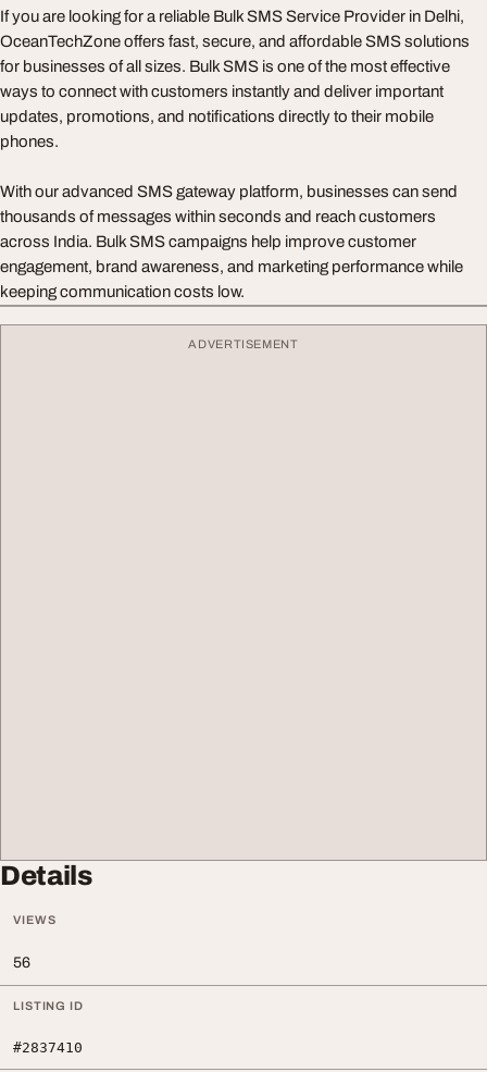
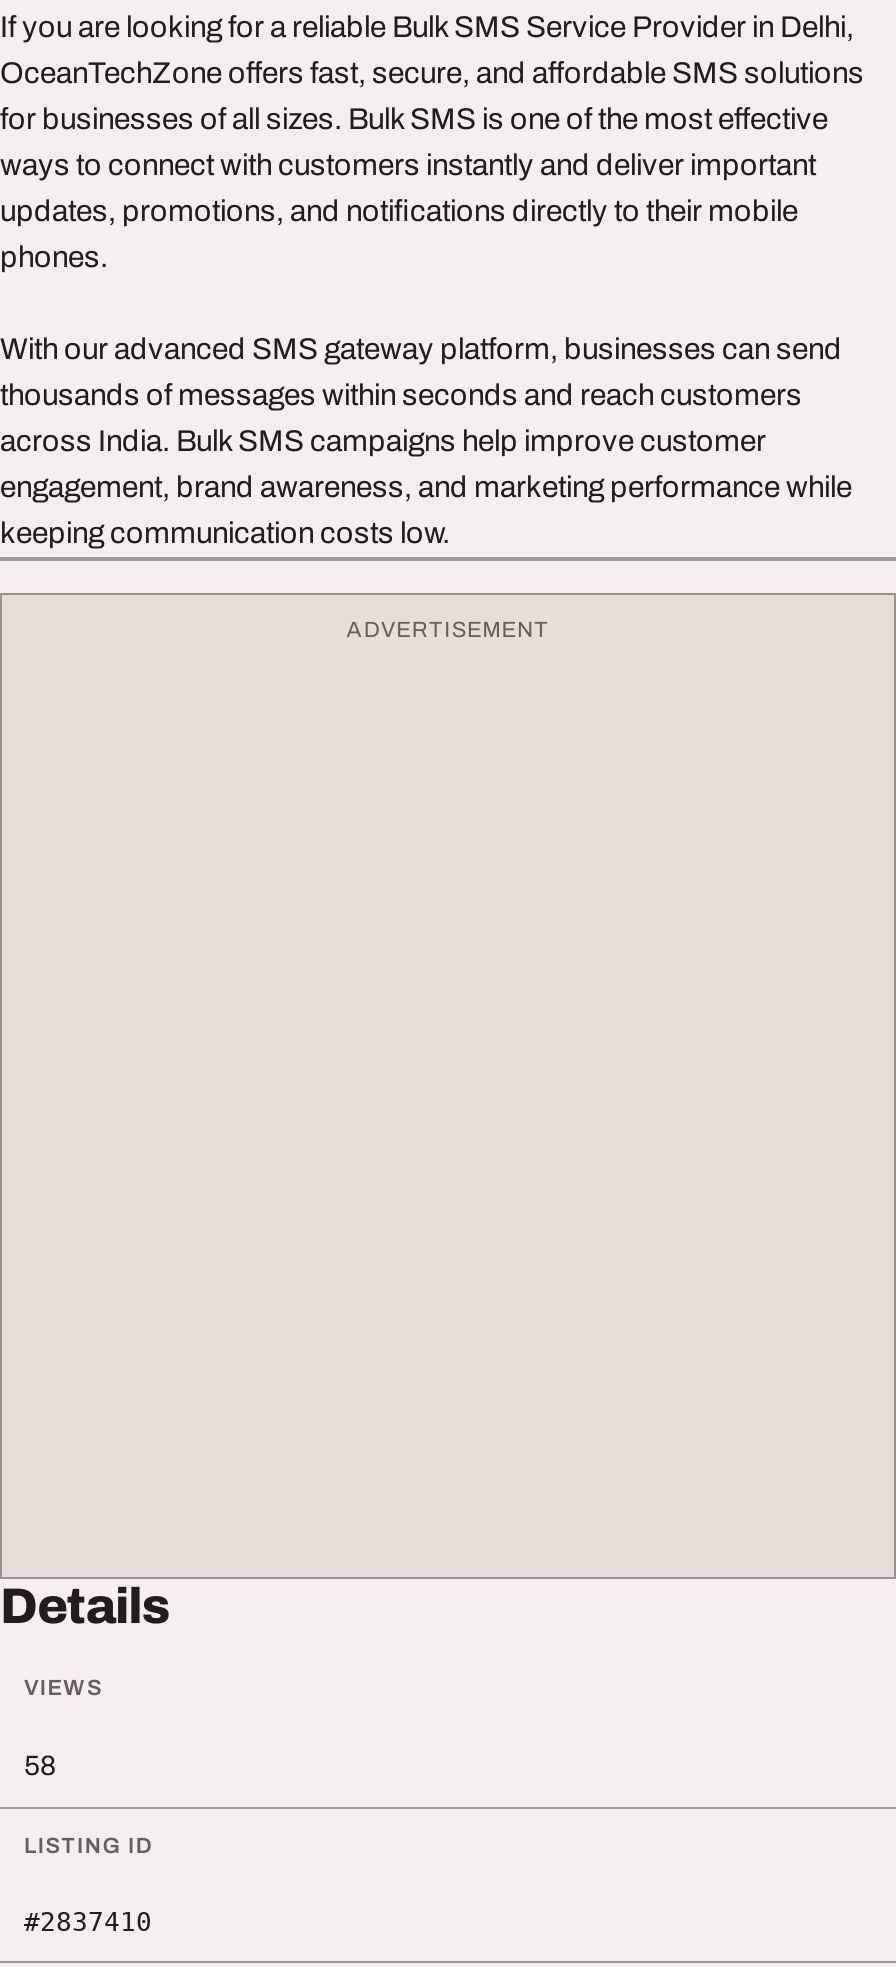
- 56
+ 58
